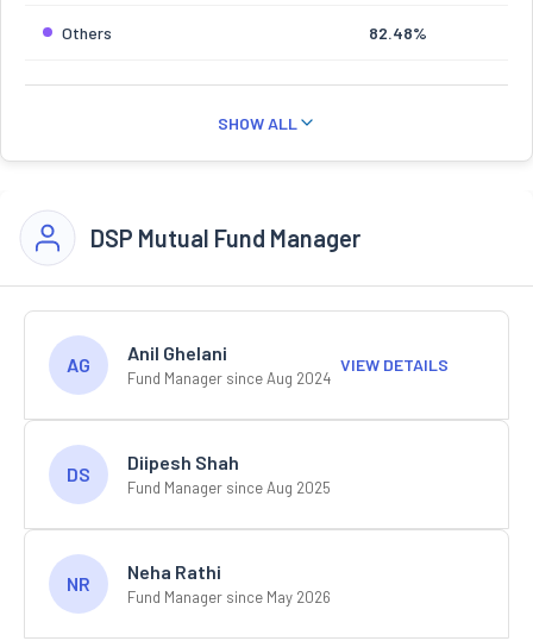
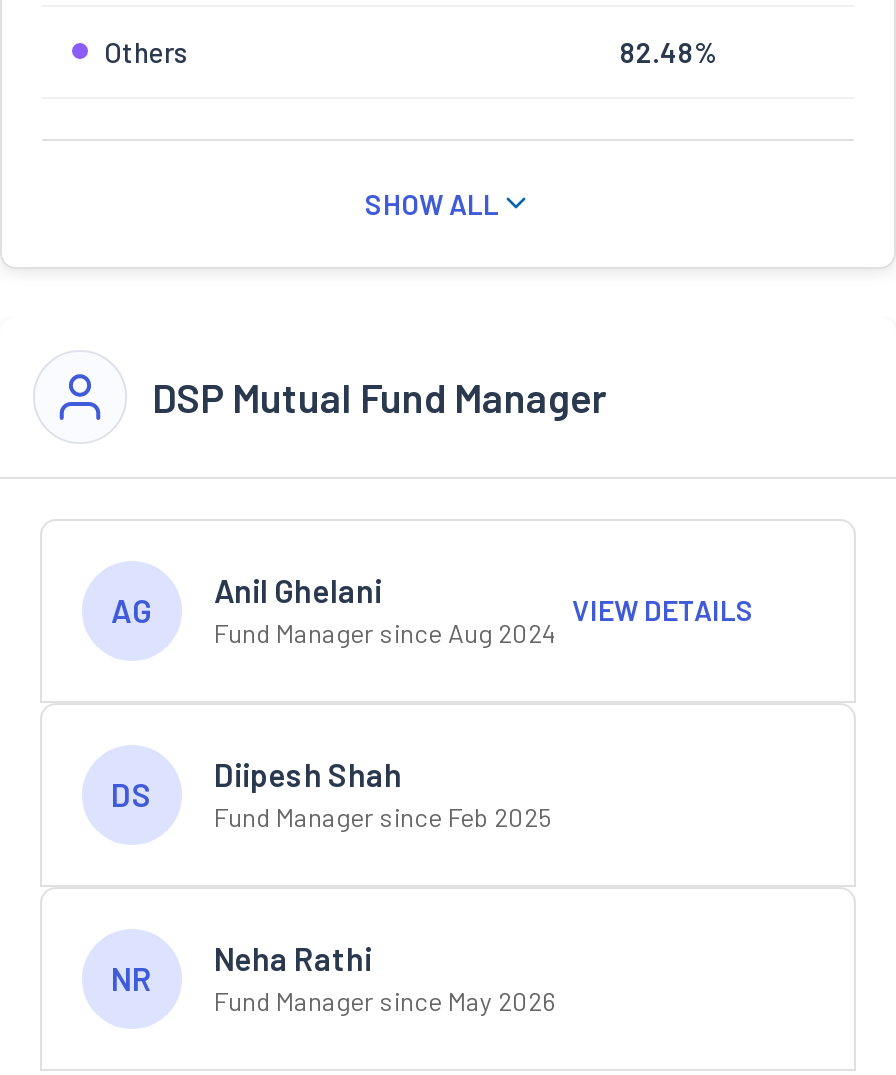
- Fund Manager since Aug 2025
+ Fund Manager since Feb 2025
